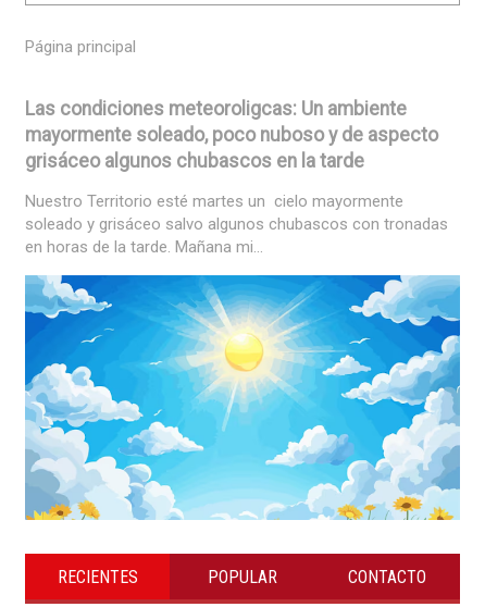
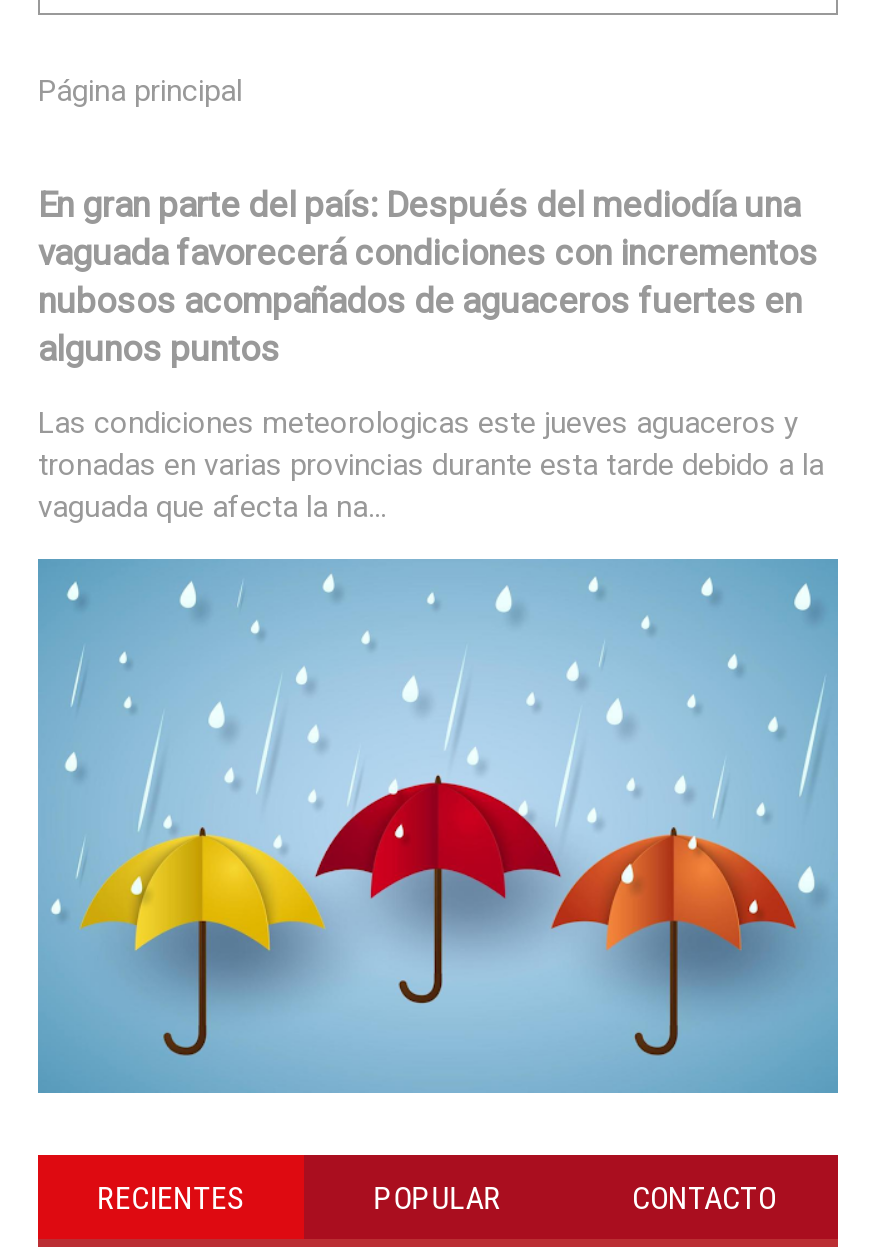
- Las condiciones meteoroligcas: Un ambiente
- mayormente soleado, poco nuboso y de aspecto
- grisáceo algunos chubascos en la tarde
+ En gran parte del país: Después del mediodía una
+ vaguada favorecerá condiciones con incrementos
+ nubosos acompañados de aguaceros fuertes en
+ algunos puntos

- Nuestro Territorio esté martes un cielo mayormente
- soleado y grisáceo salvo algunos chubascos con tronadas
- en horas de la tarde. Mañana mi...
+ Las condiciones meteorologicas este jueves aguaceros y
+ tronadas en varias provincias durante esta tarde debido a la
+ vaguada que afecta la na...

- [image]
+ [image]
